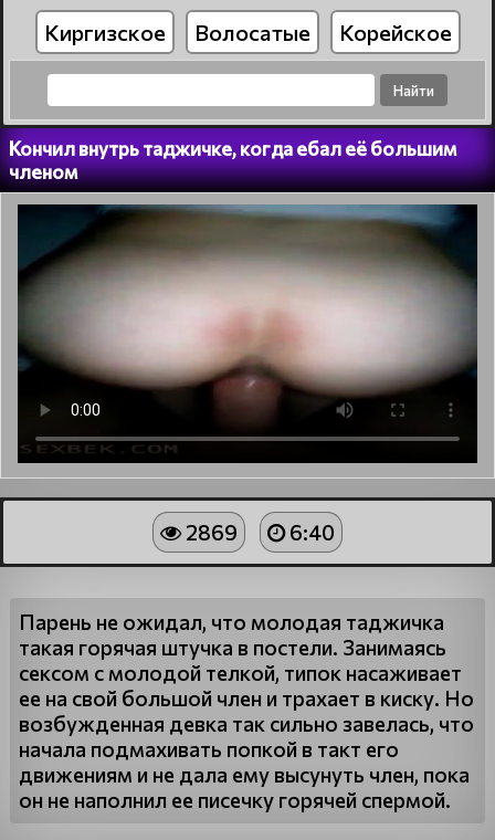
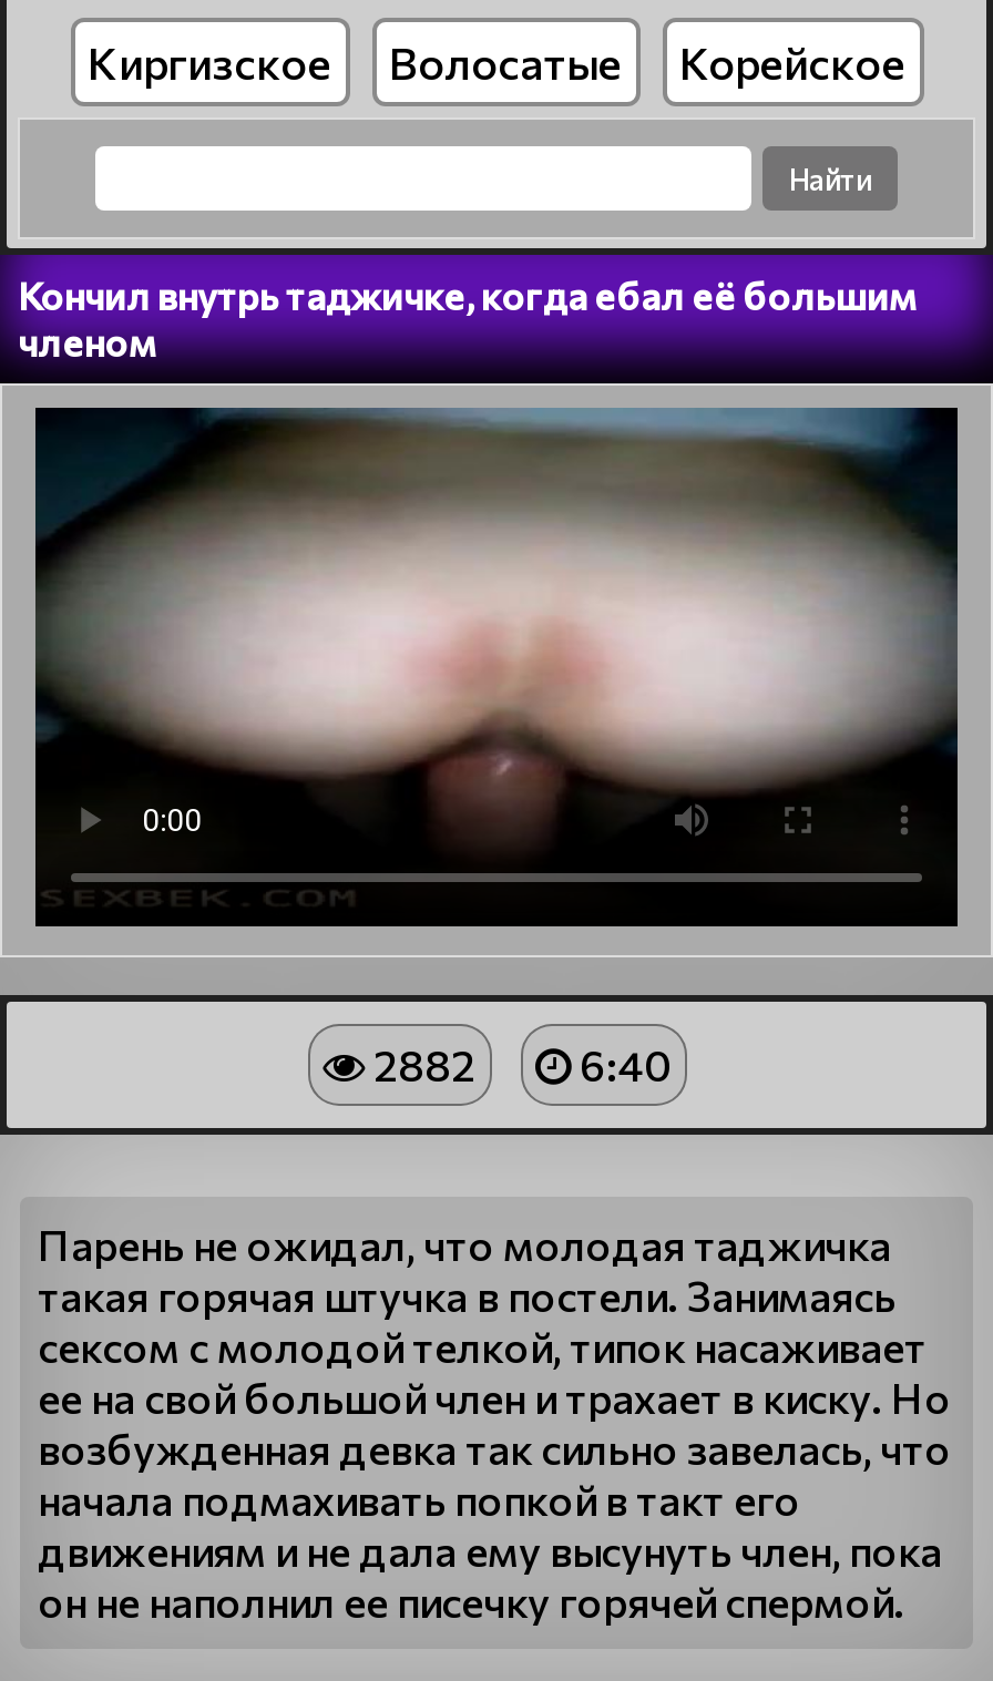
- 2869 6:40
+ 2882 6:40
